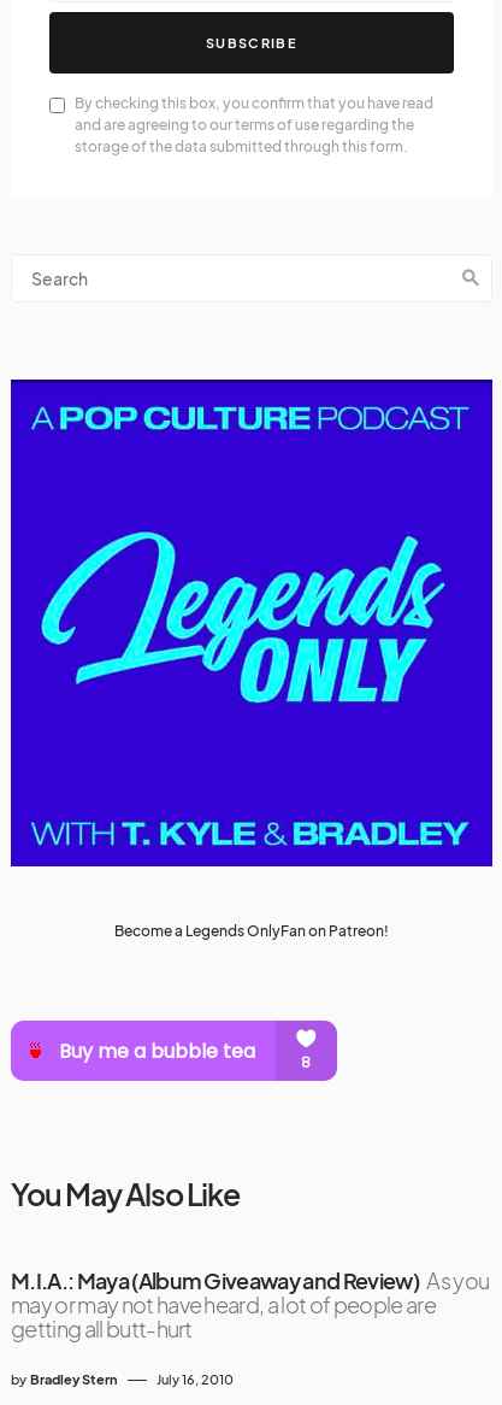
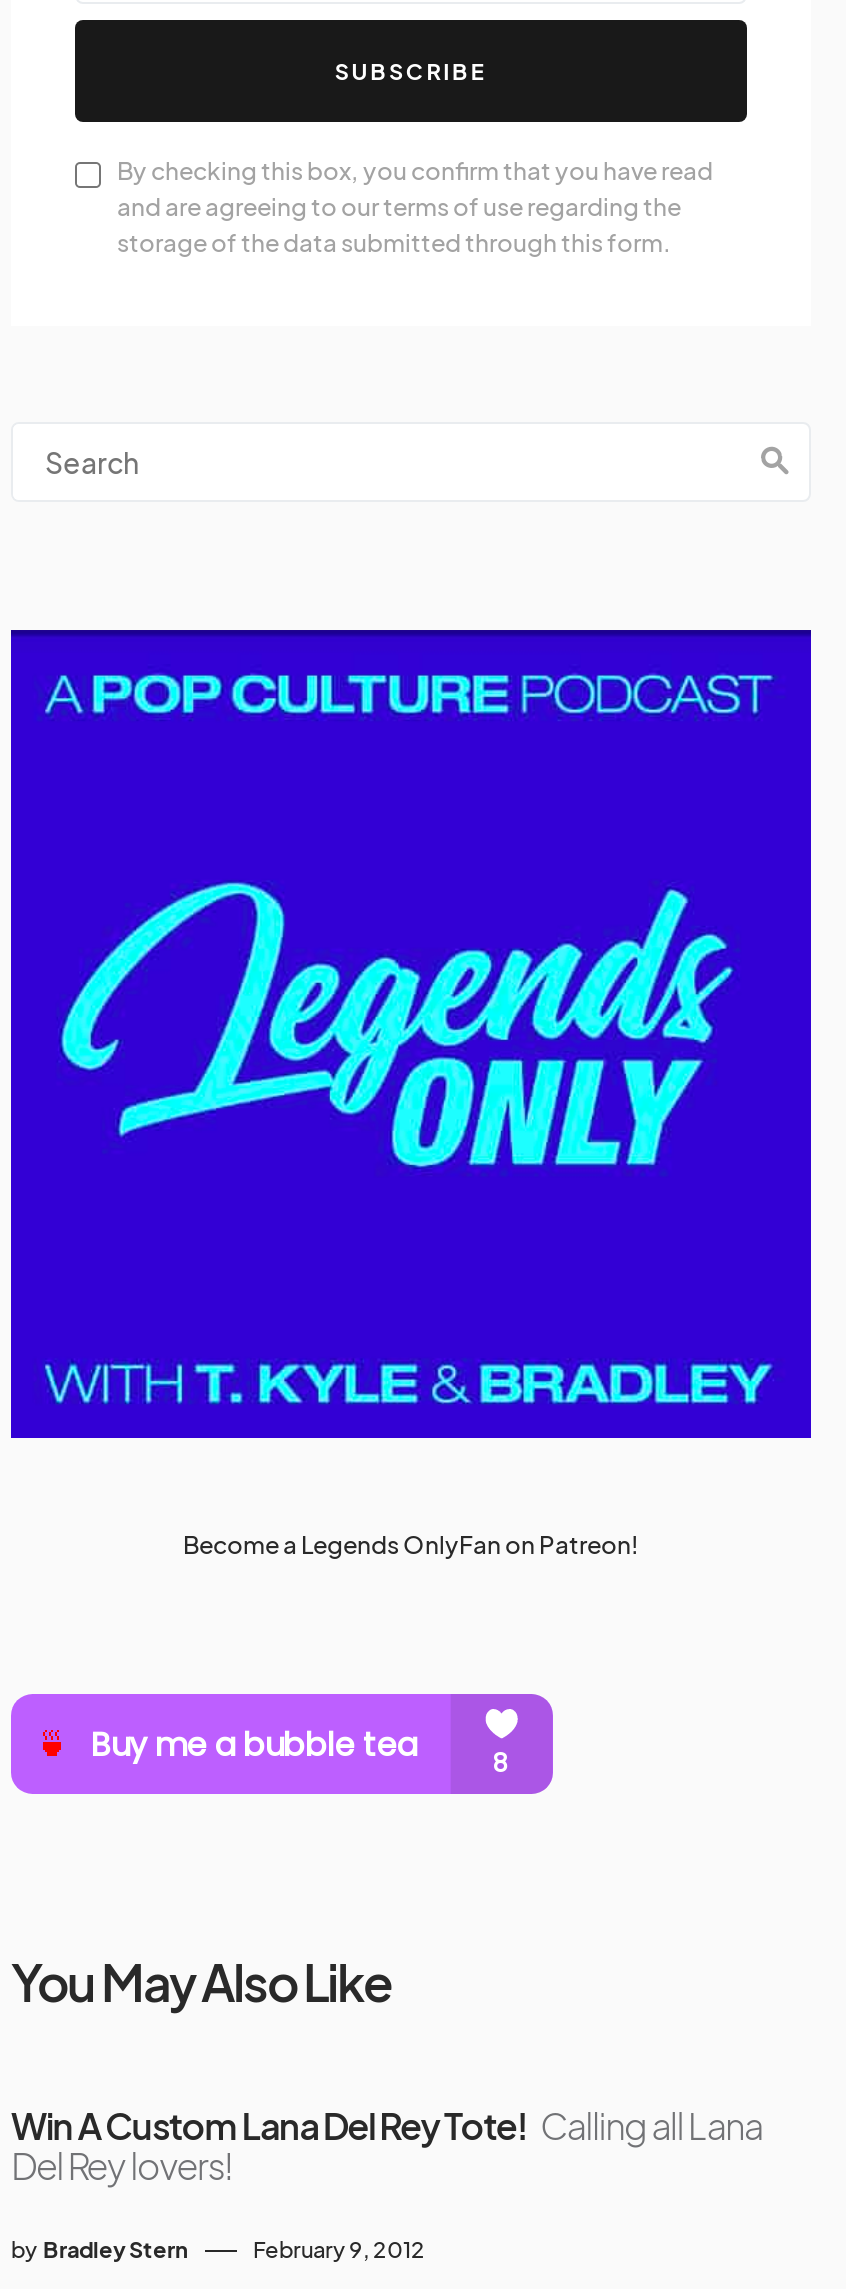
- M.I.A.: Maya (Album Giveaway and Review) As you
- may or may not have heard, a lot of people are
- getting all butt-hurt
+ Win A Custom Lana Del Rey Tote! Calling all Lana
+ Del Rey lovers!

- July 16, 2010
+ February 9, 2012
